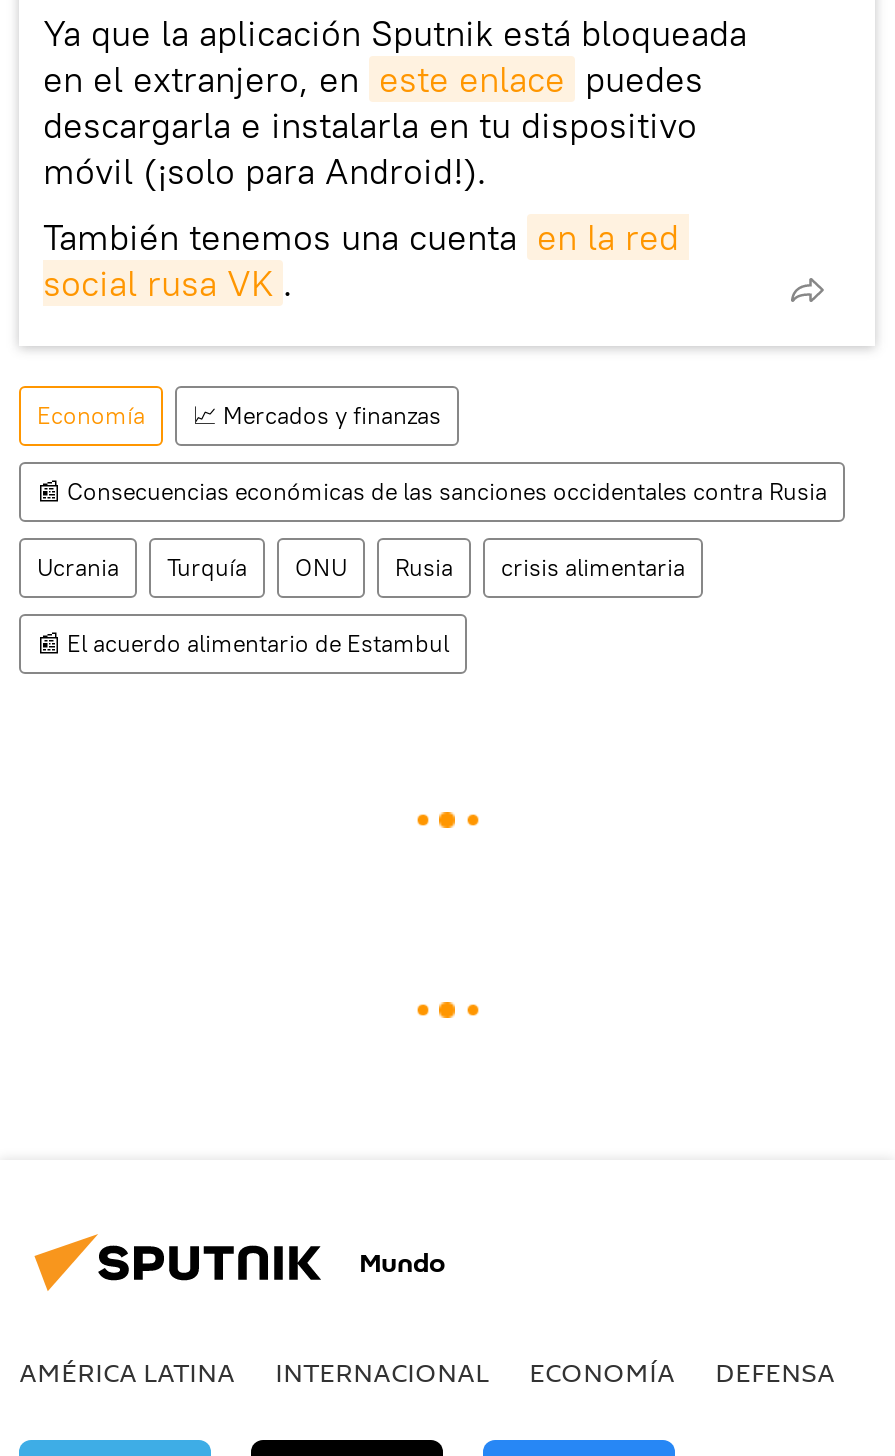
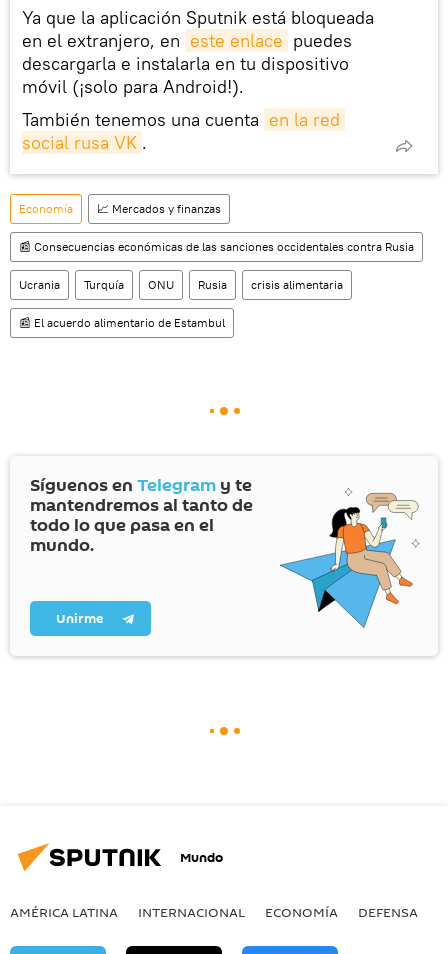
+ [image]
+ Síguenos en Telegram y te
+ mantendremos al tanto de
+ todo lo que pasa en el
+ mundo.
+ Unirme
